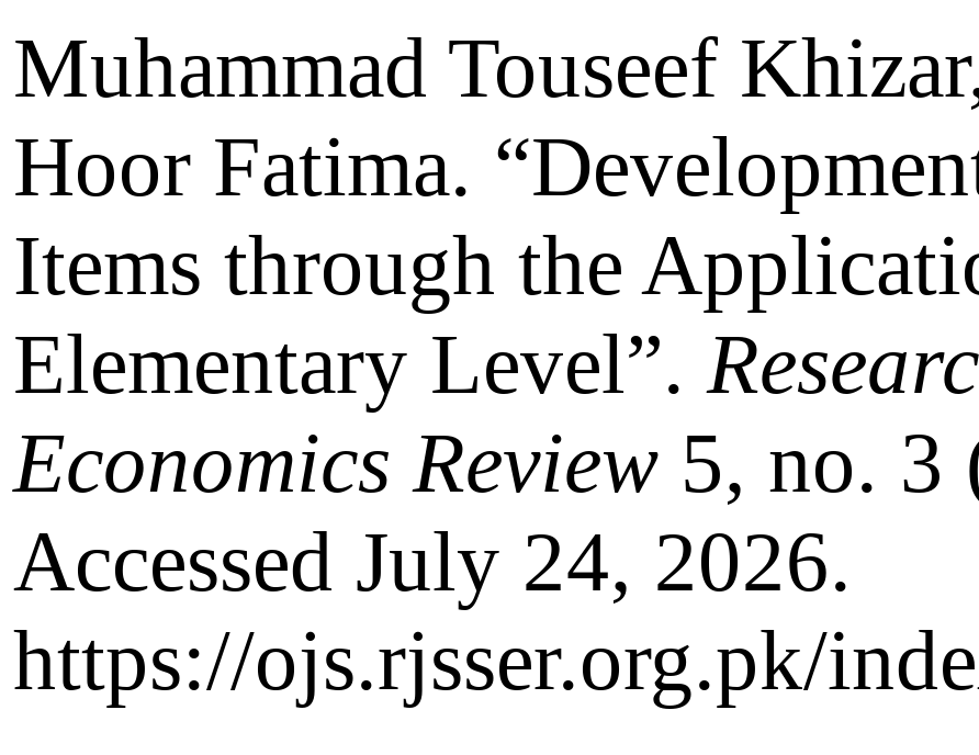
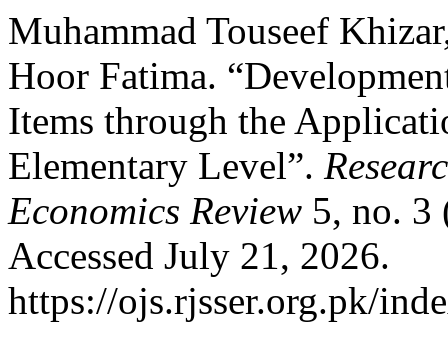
- Accessed July 24, 2026.
+ Accessed July 21, 2026.
